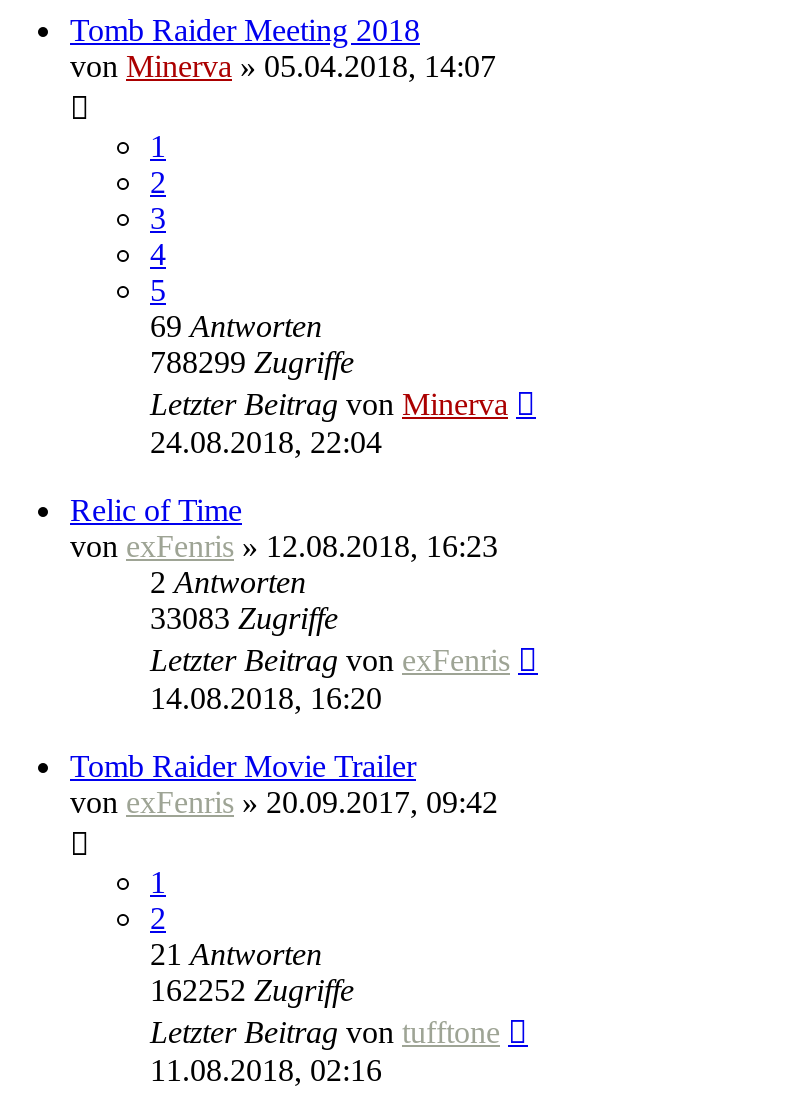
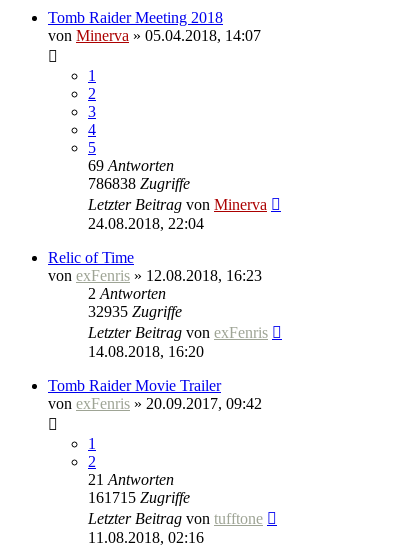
- 788299 Zugriffe
+ 786838 Zugriffe

- 33083 Zugriffe
+ 32935 Zugriffe

- 162252 Zugriffe
+ 161715 Zugriffe
